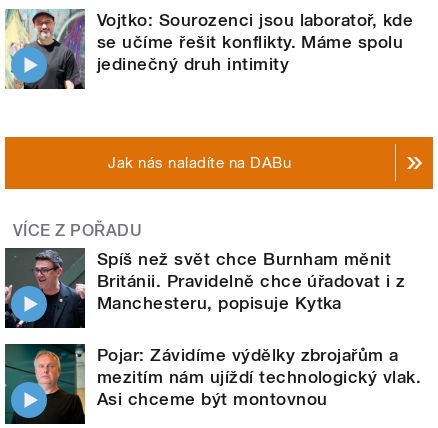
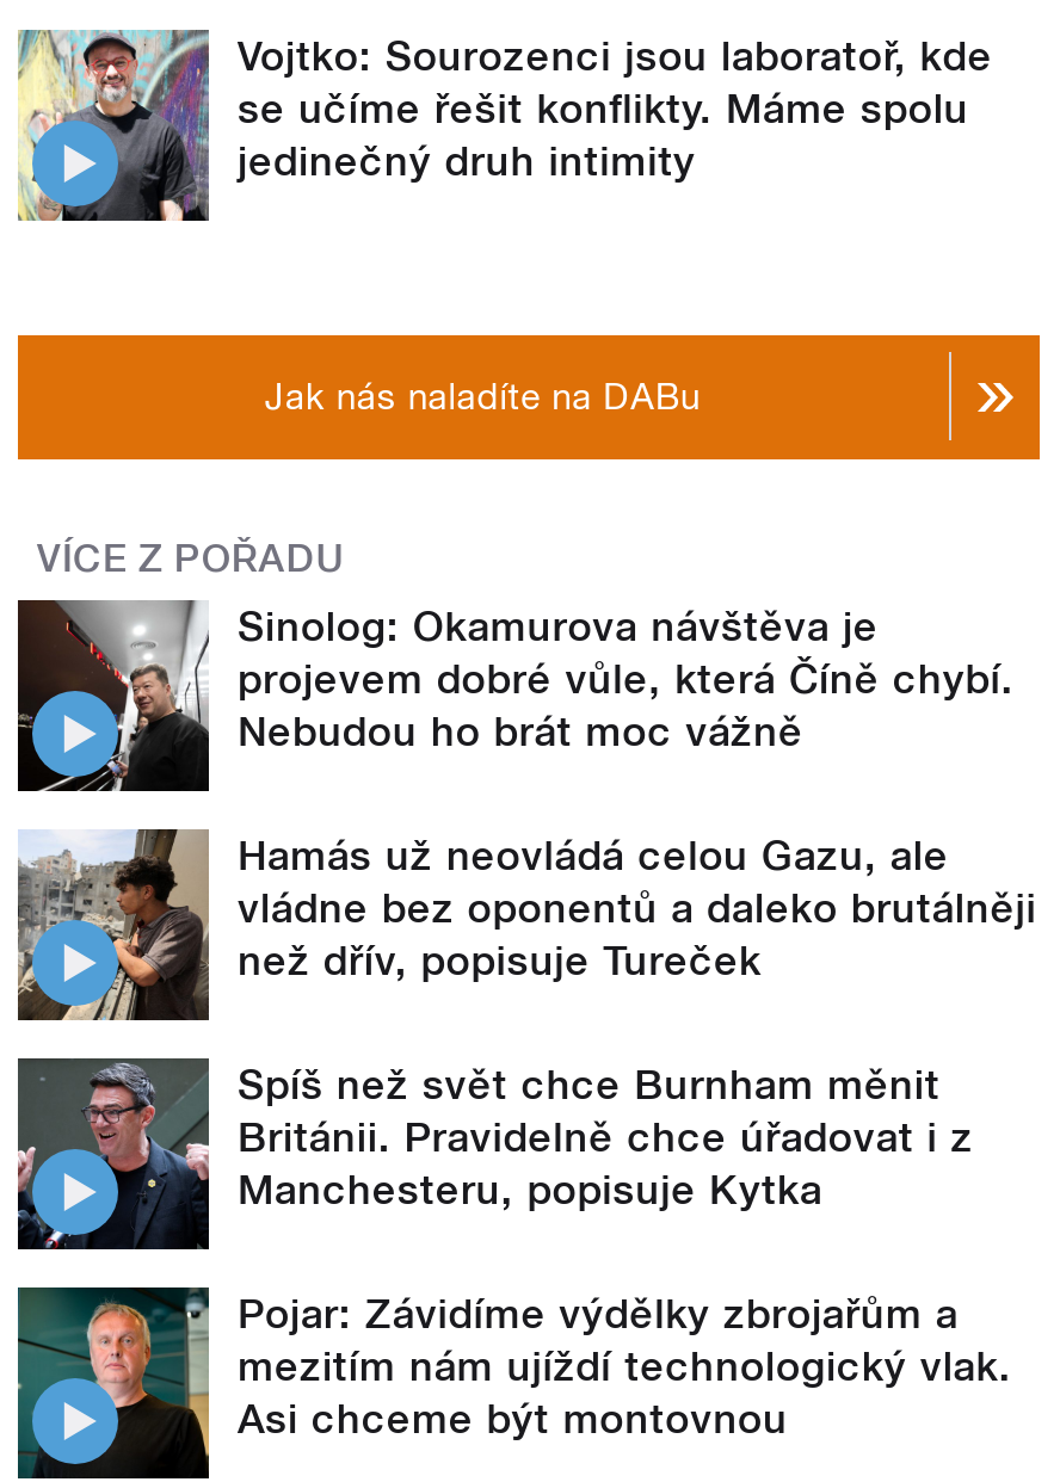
+ [image]
+ Sinolog: Okamurova návštěva je
+ projevem dobré vůle, která Číně chybí.
+ Nebudou ho brát moc vážně
+ Hamás už neovládá celou Gazu, ale
+ vládne bez oponentů a daleko brutálněji
+ než dřív, popisuje Tureček

+ [image]
